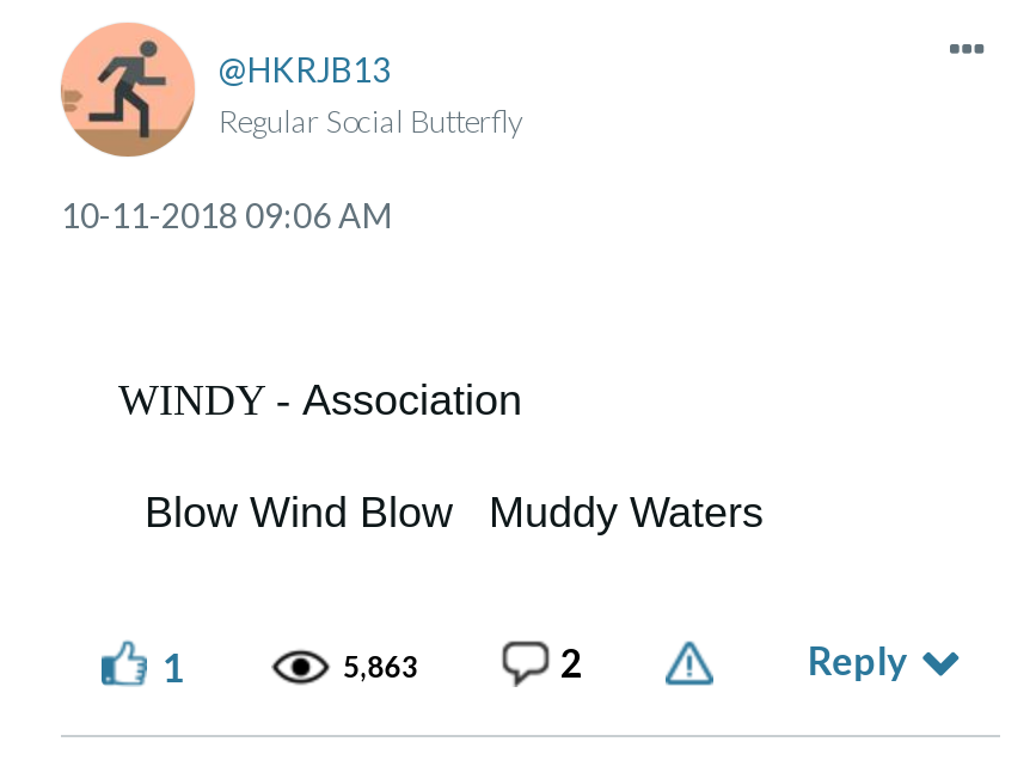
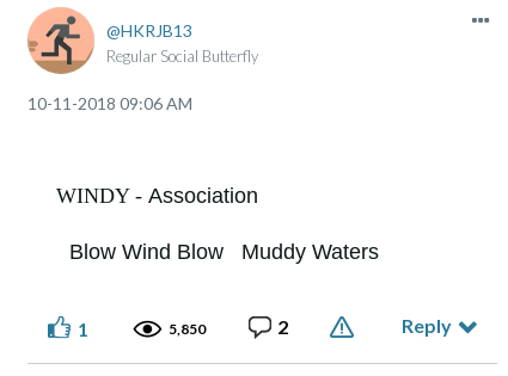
- 5,863
+ 5,850
